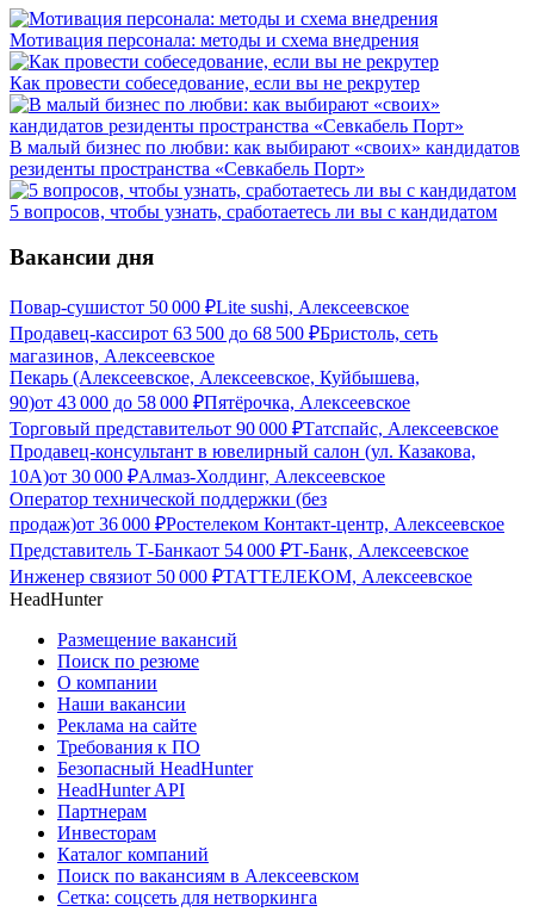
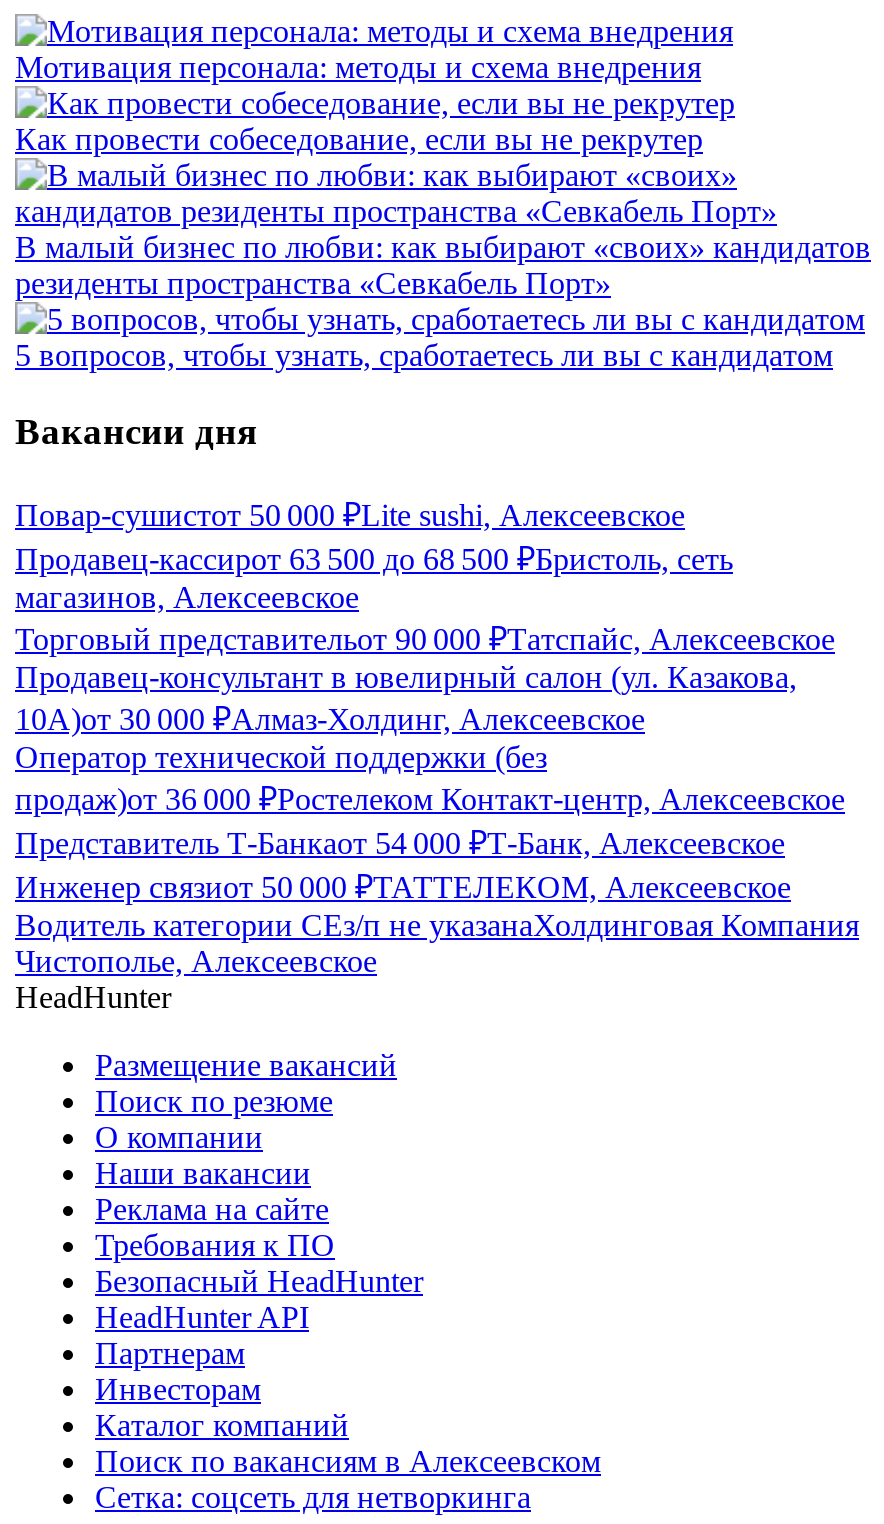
- Пекарь (Алексеевское, Алексеевское, Куйбышева,
- 90)от 43 000 до 58 000 ₽Пятёрочка, Алексеевское

moved up: Торговый представительот 90 000 ₽Татспайс, Алексеевское | Продавец-консультант в ювелирный салон (ул. Казакова, | 10А)от 30 000 ₽Алмаз-Холдинг, Алексеевское | Оператор технической поддержки (без | продаж)от 36 000 ₽Ростелеком Контакт-центр, Алексеевское | Представитель Т-Банкаот 54 000 ₽Т-Банк, Алексеевское | Инженер связиот 50 000 ₽ТАТТЕЛЕКОМ, Алексеевское

+ Водитель категории СЕз/п не указанаХолдинговая Компания
+ Чистополье, Алексеевское
